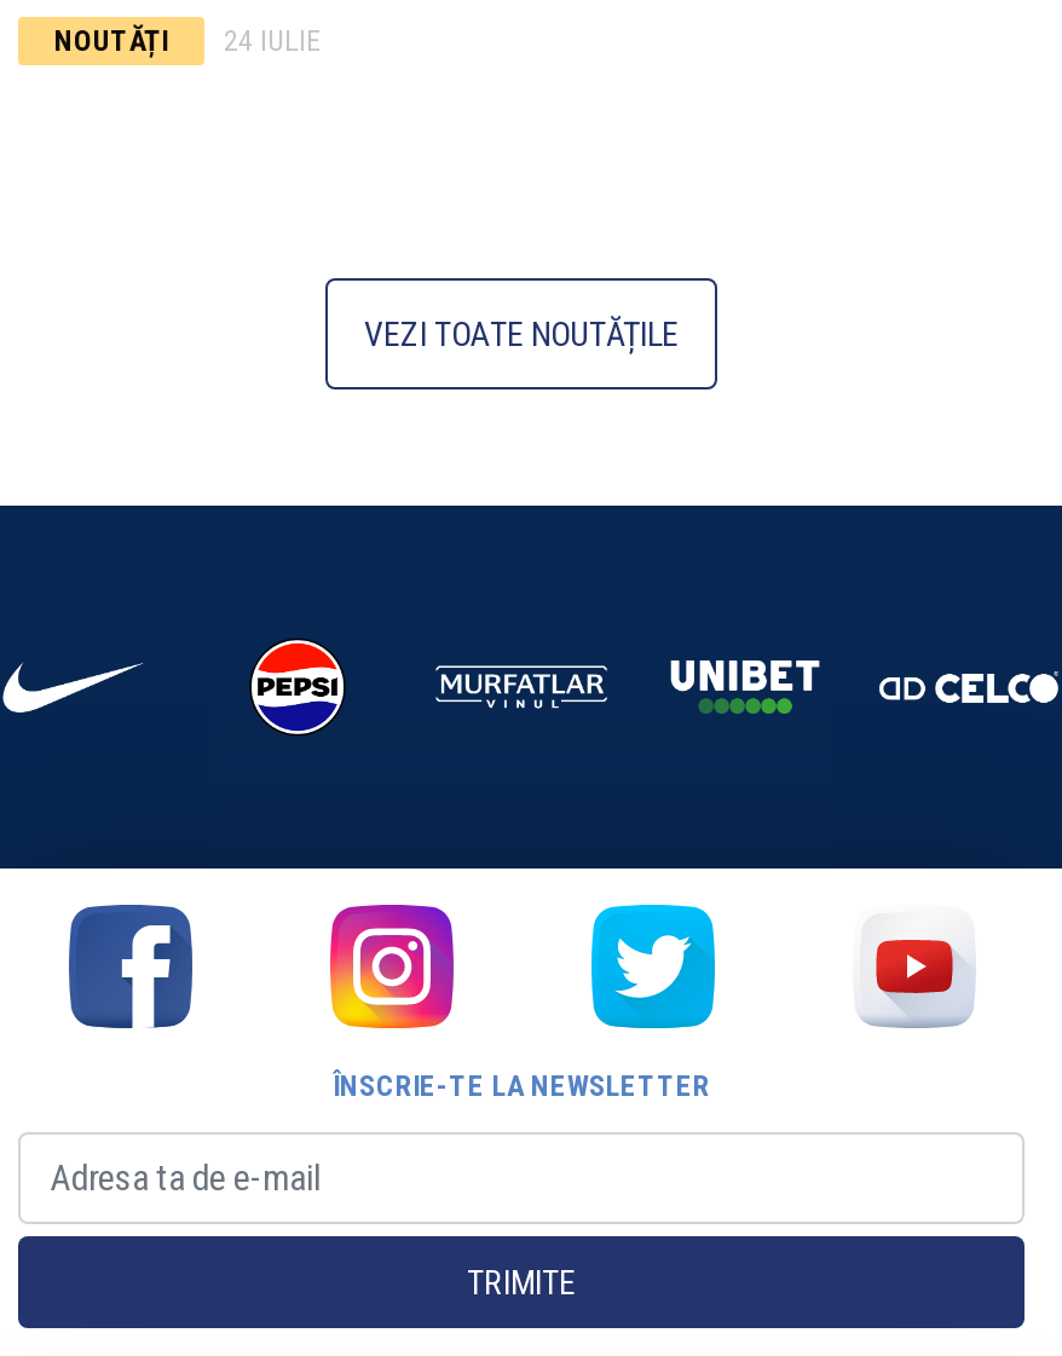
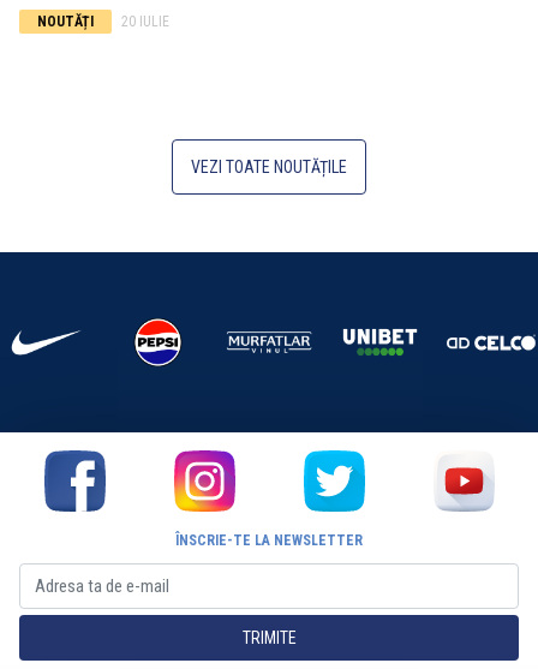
- NOUTĂȚI 24 IULIE
+ NOUTĂȚI 20 IULIE
